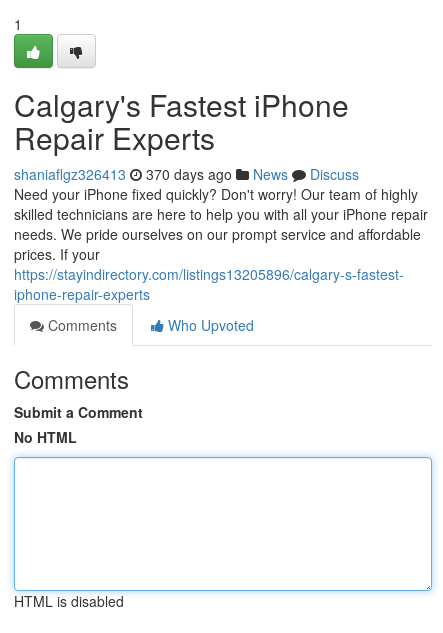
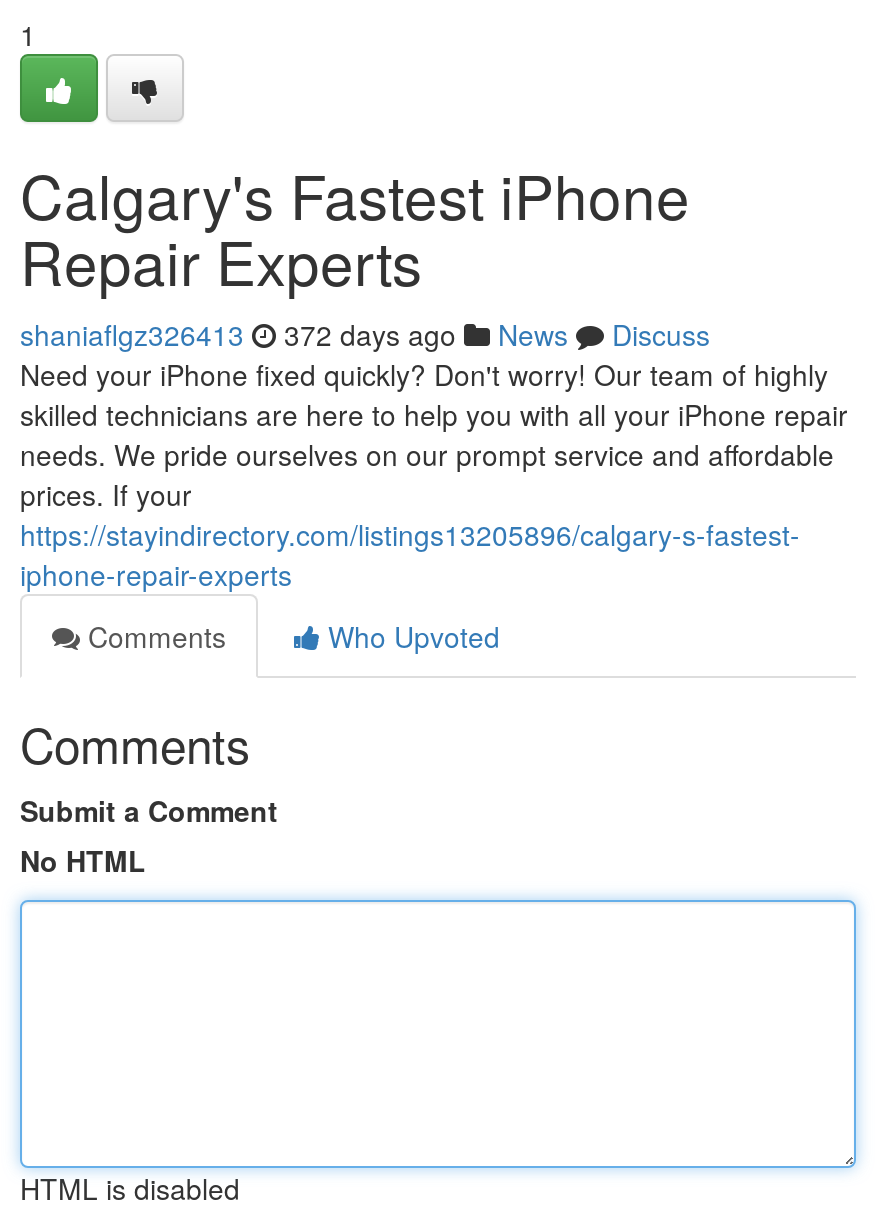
- shaniaflgz326413 370 days ago News Discuss
+ shaniaflgz326413 372 days ago News Discuss
